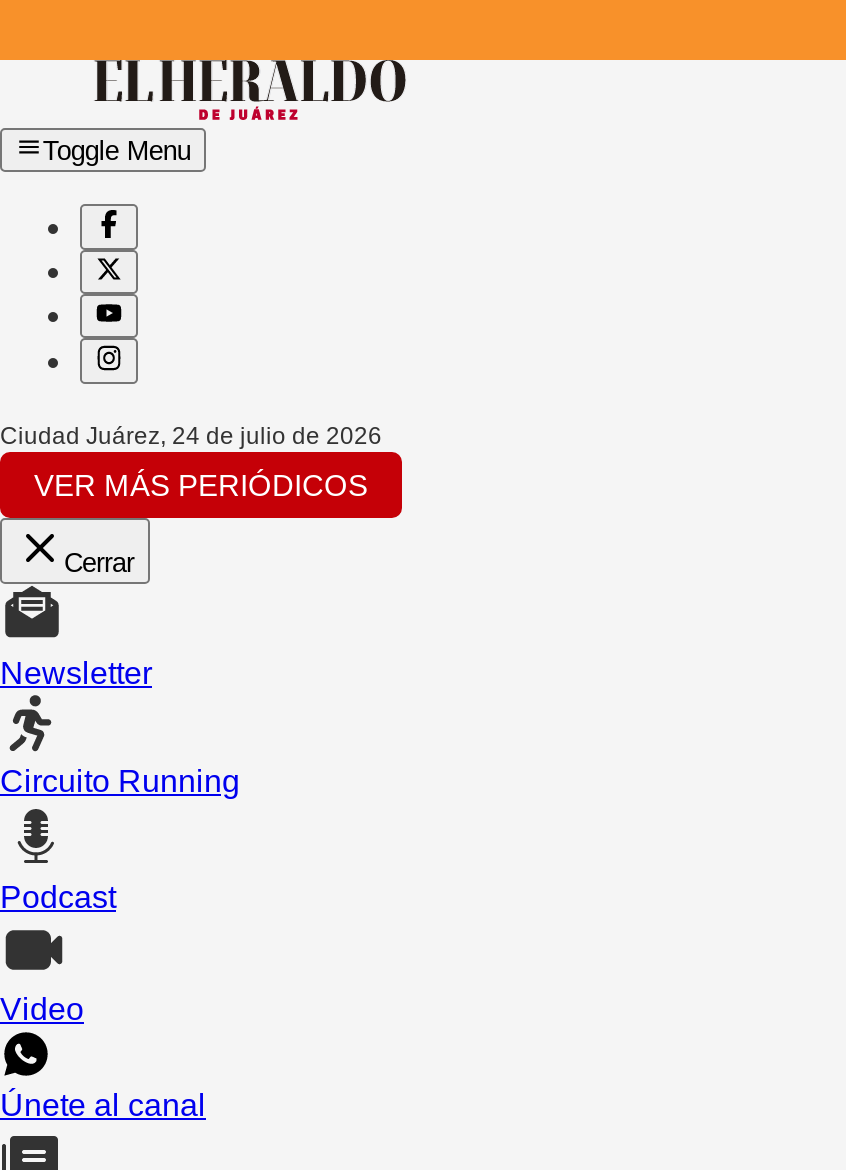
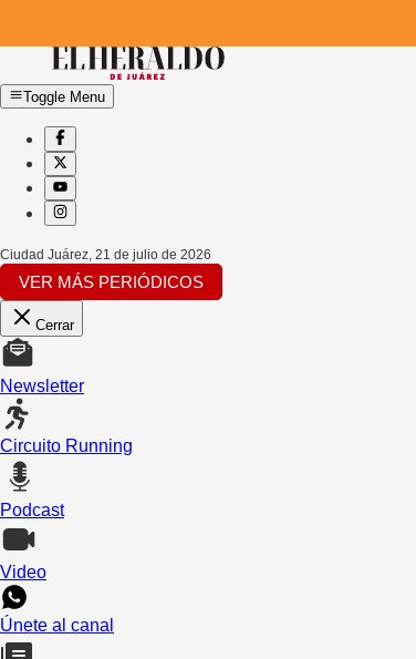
- Ciudad Juárez, 24 de julio de 2026
+ Ciudad Juárez, 21 de julio de 2026
